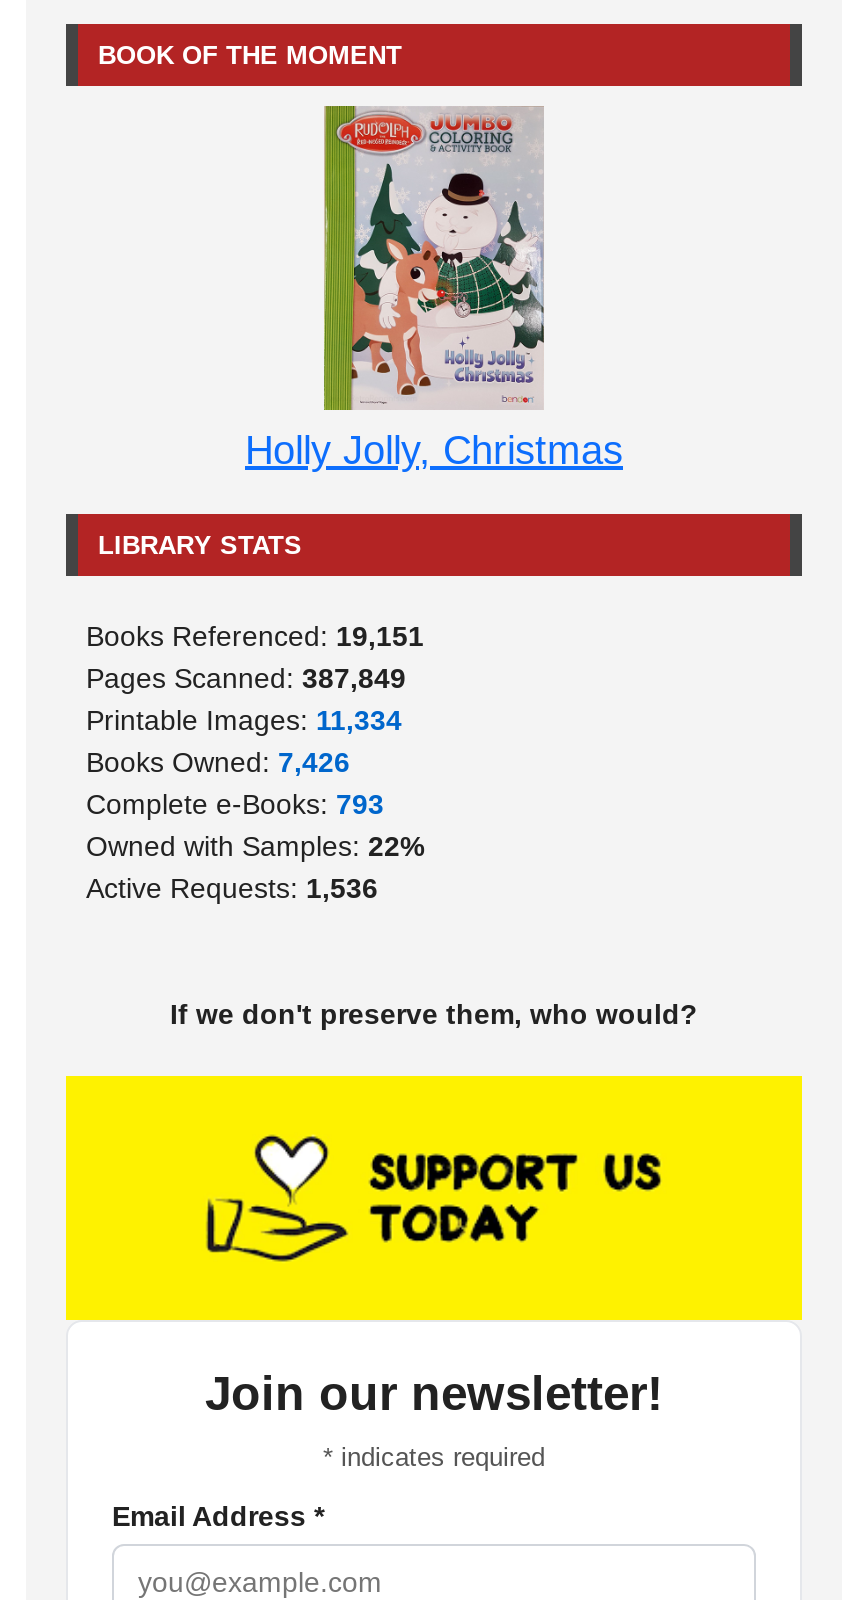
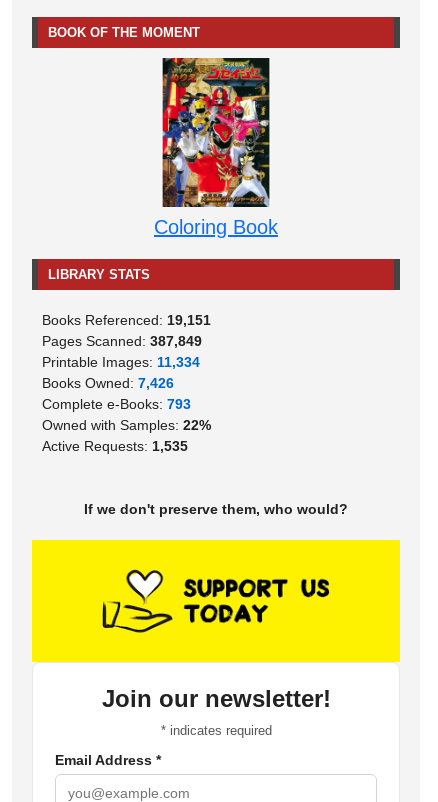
- [image]
- Holly Jolly, Christmas
+ [image]
+ Coloring Book

- Active Requests: 1,536
+ Active Requests: 1,535
